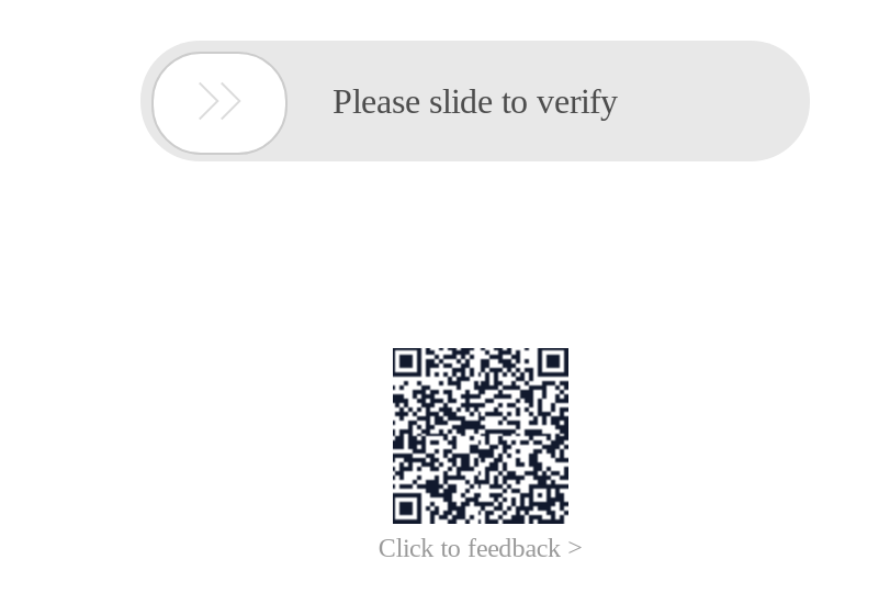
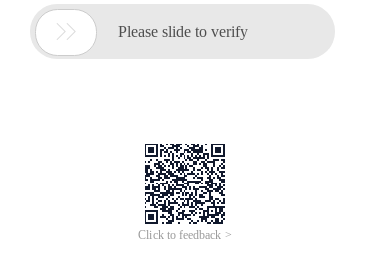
- [image]
+ [image]
